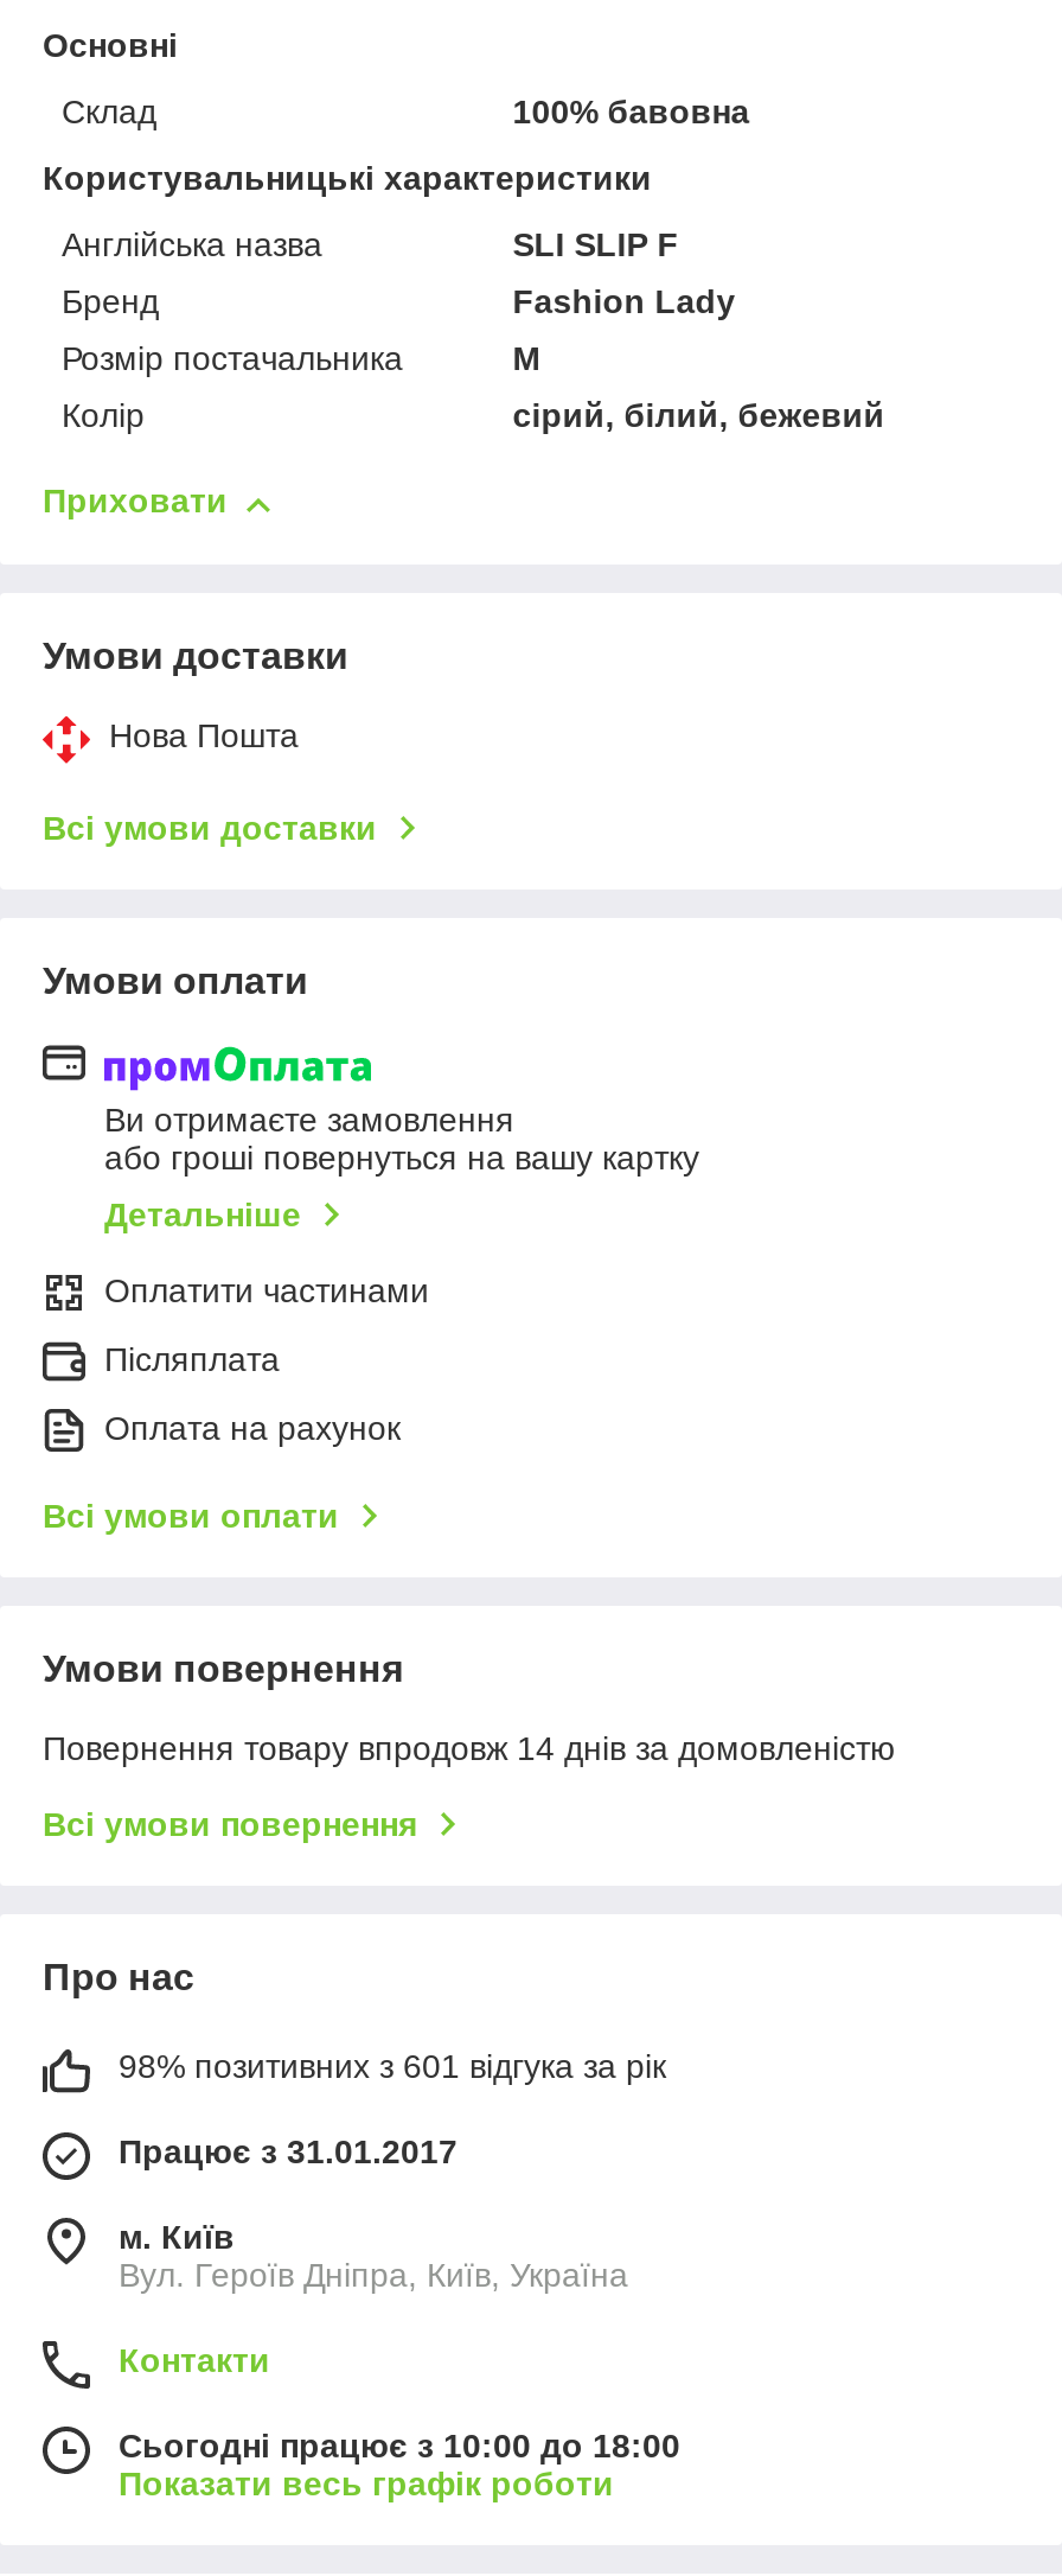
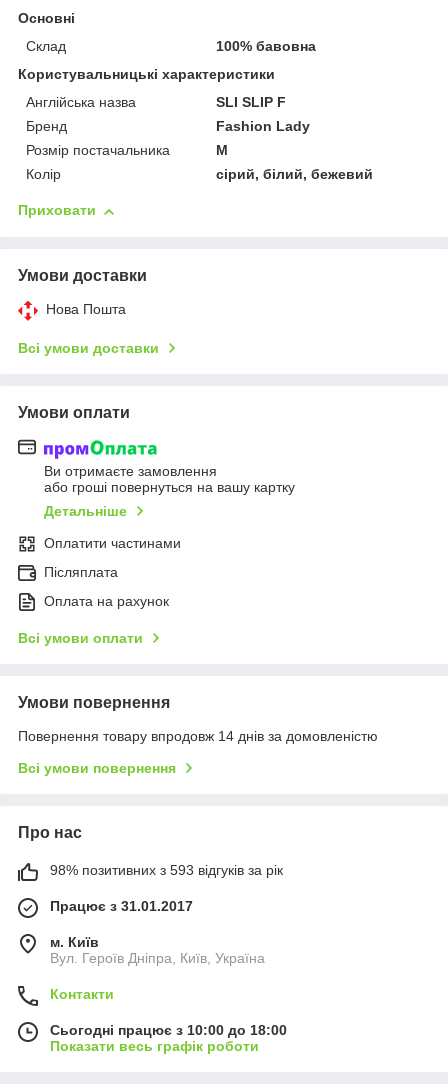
- 98% позитивних з 601 відгука за рік
+ 98% позитивних з 593 відгуків за рік
